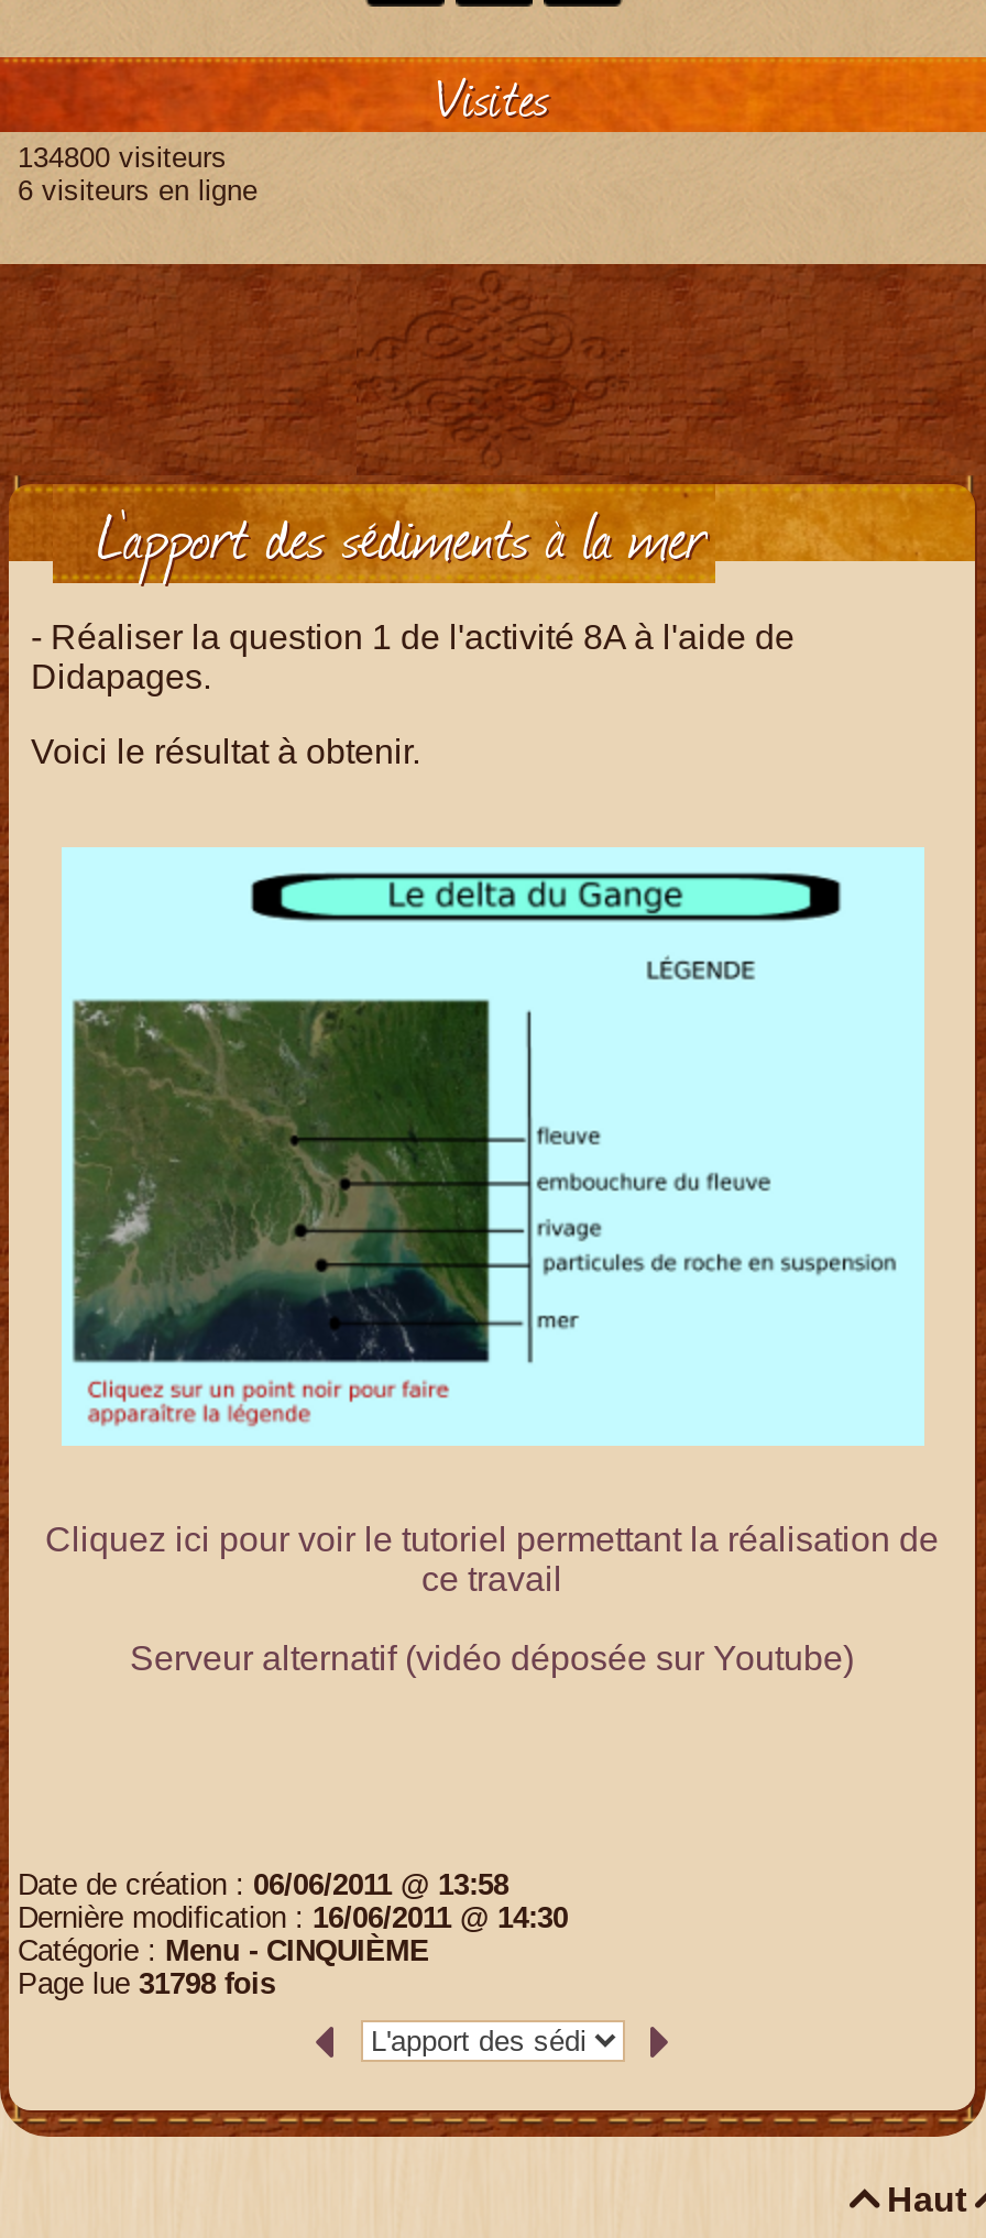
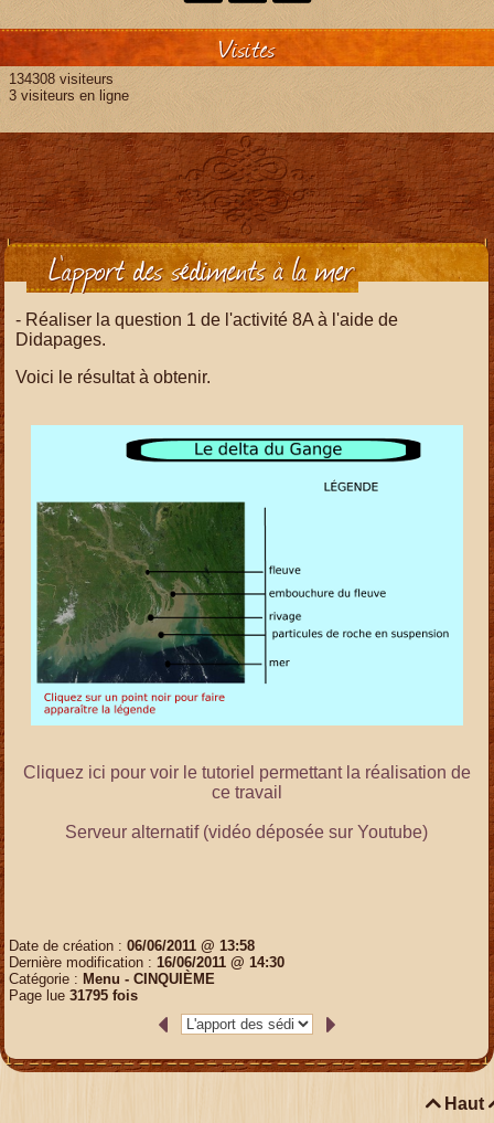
- 134800 visiteurs
+ 134308 visiteurs

- 6 visiteurs en ligne
+ 3 visiteurs en ligne

- Page lue 31798 fois
+ Page lue 31795 fois
